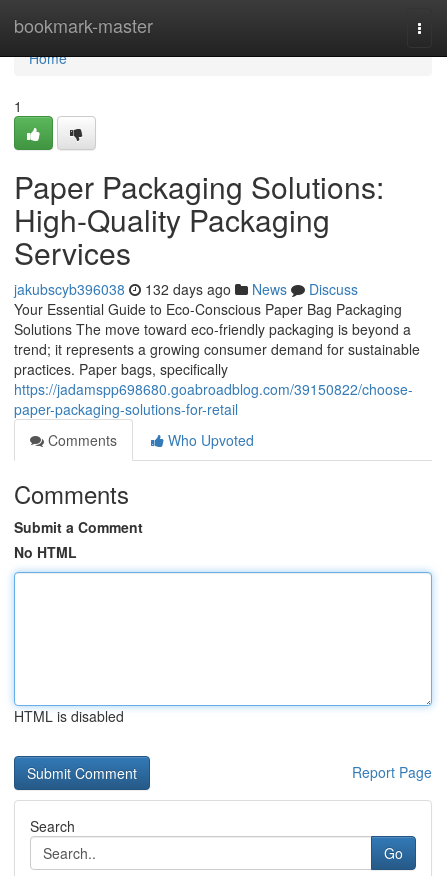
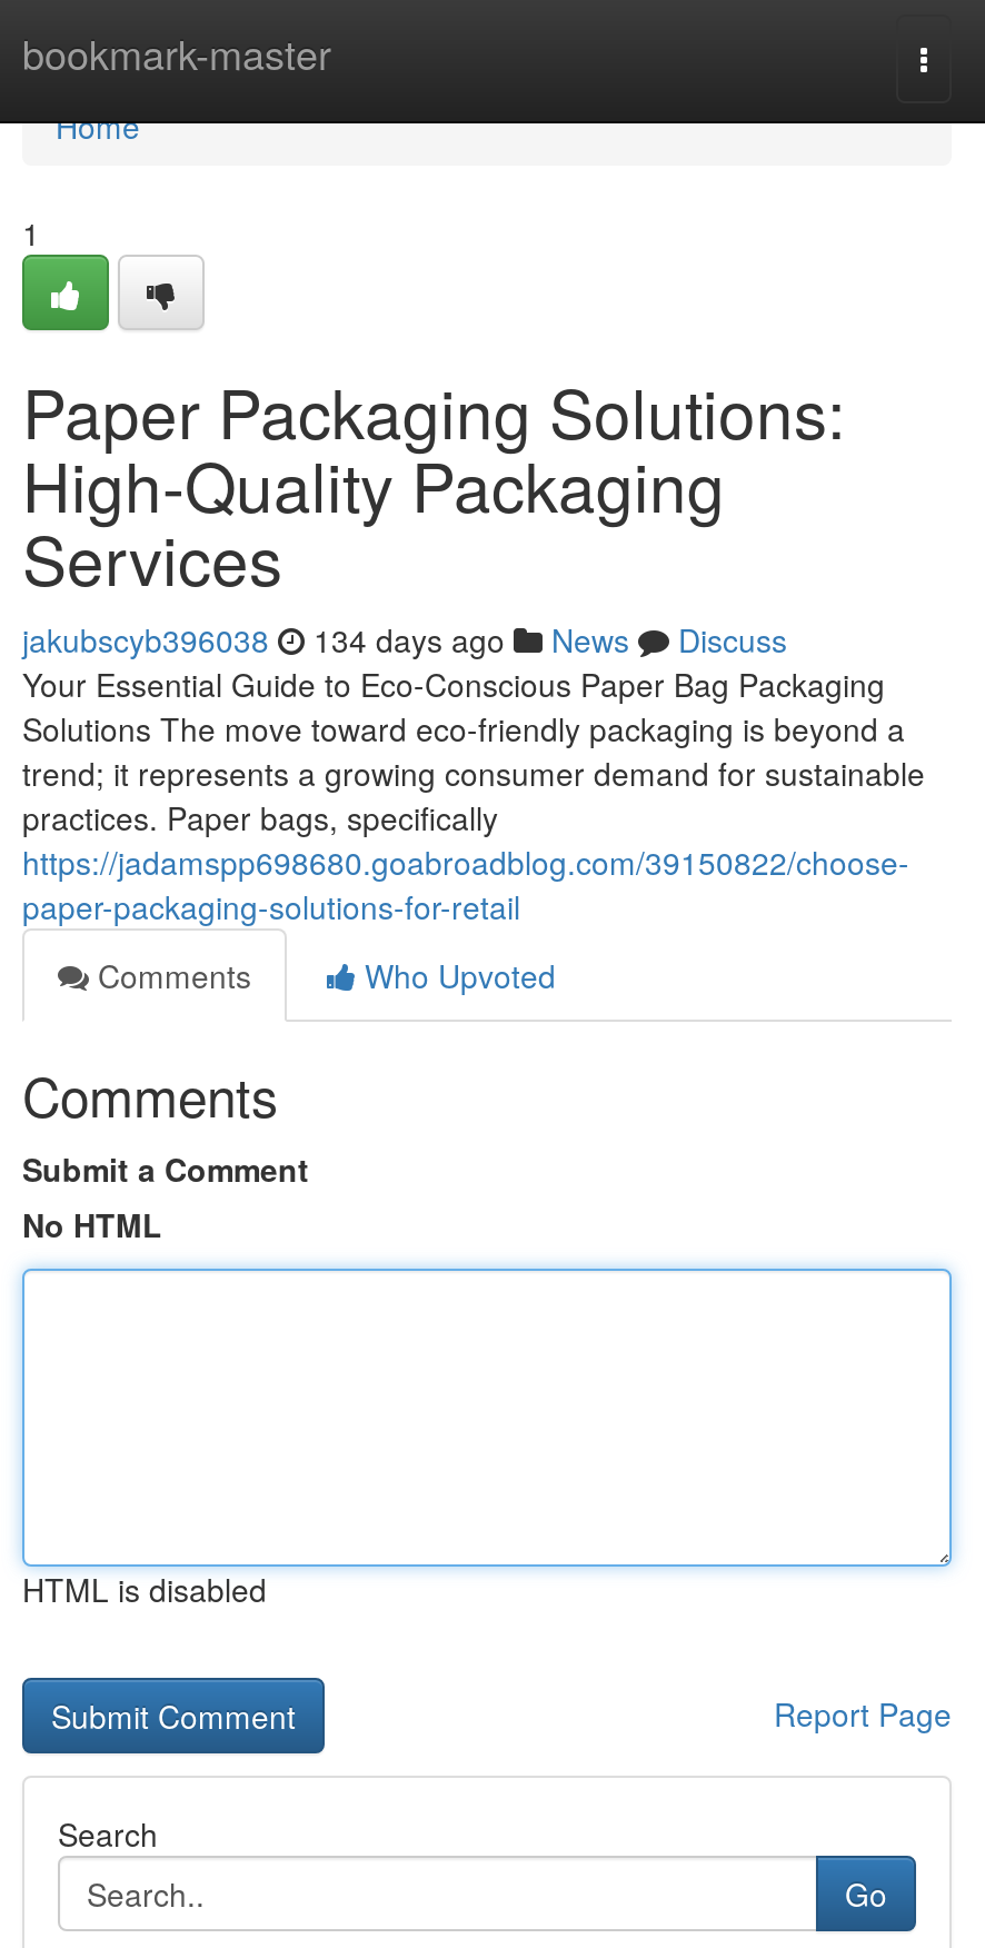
- jakubscyb396038 132 days ago News Discuss
+ jakubscyb396038 134 days ago News Discuss
